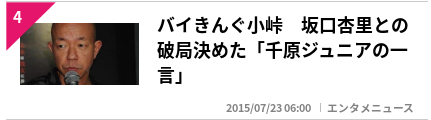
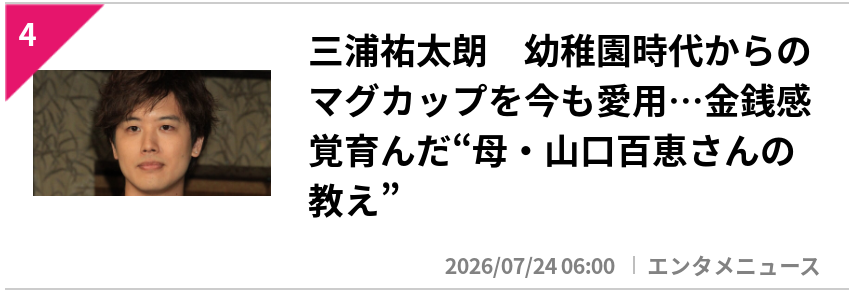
- [image]
- バイきんぐ小峠 坂口杏里との
- 破局決めた「千原ジュニアの一
- 言」
+ [image]
+ 三浦祐太朗 幼稚園時代からの
+ マグカップを今も愛用…金銭感
+ 覚育んだ“母・山口百恵さんの
+ 教え”

- 2015/07/23 06:00 エンタメニュース
+ 2026/07/24 06:00 エンタメニュース
